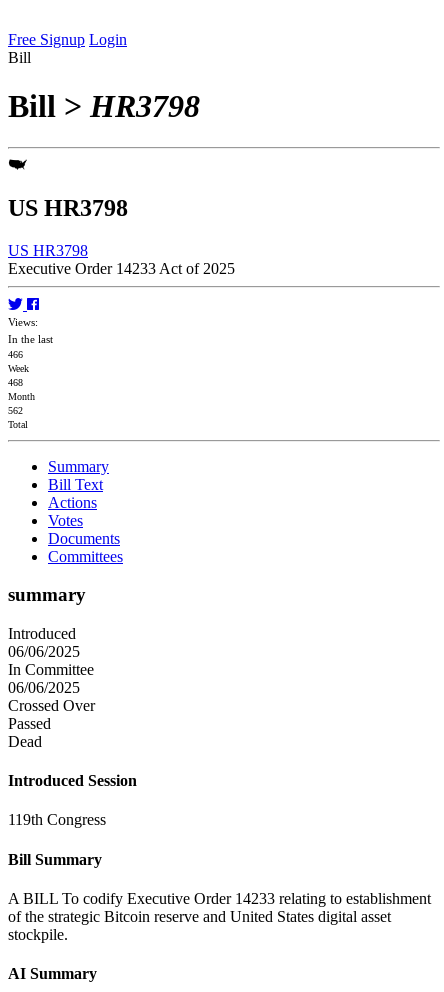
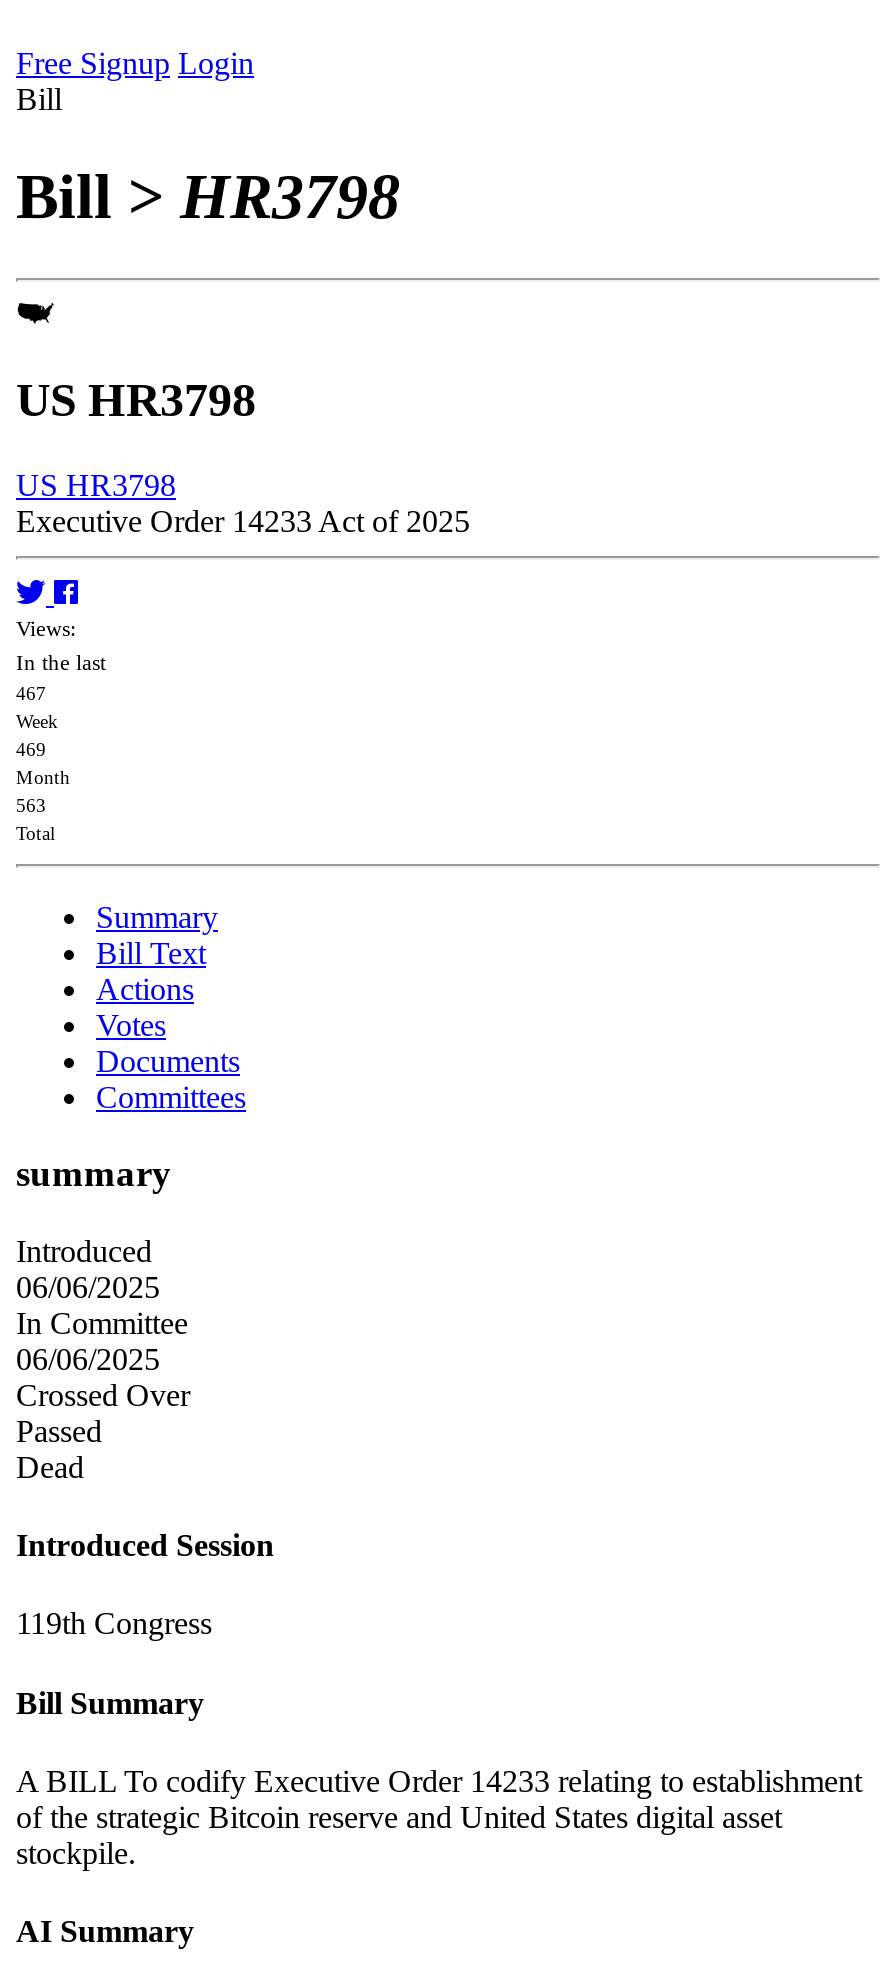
- 466
+ 467

- 468
+ 469

- 562
+ 563
